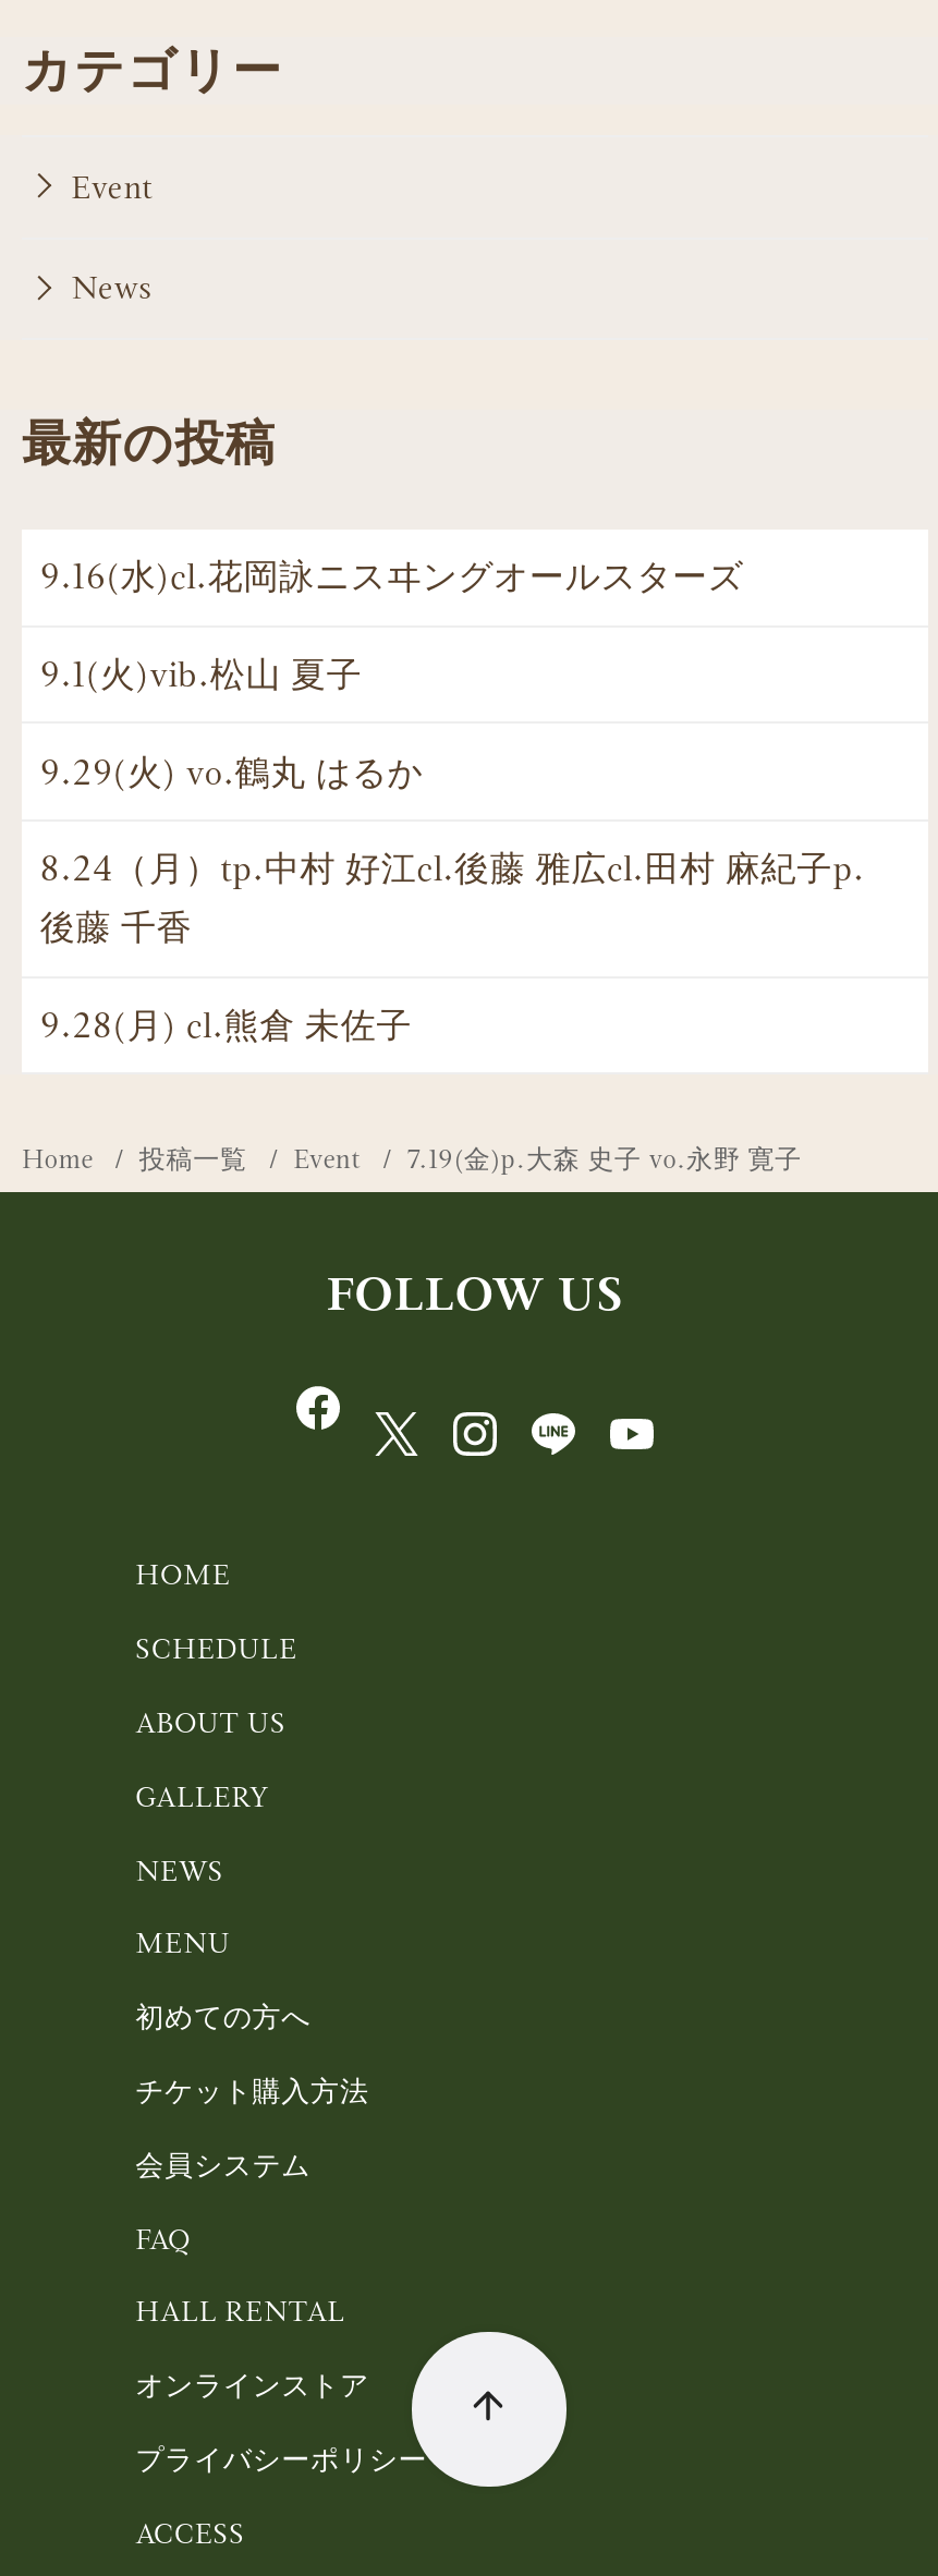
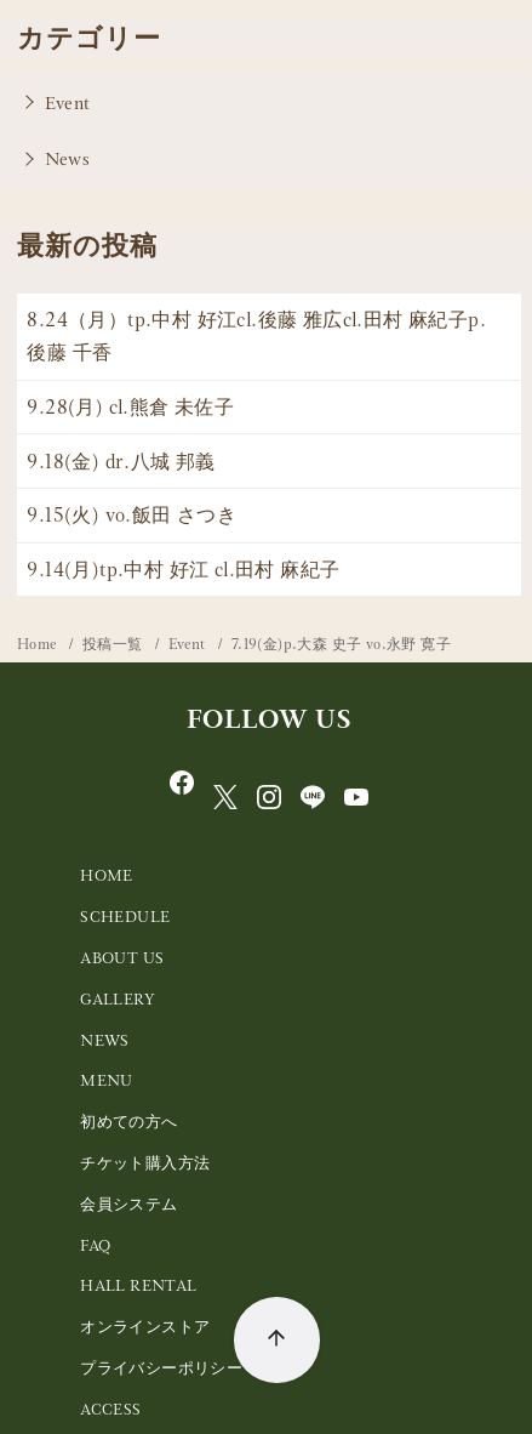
- 9.16(水)cl.花岡詠ニスヰングオールスターズ
- 9.1(火)vib.松山 夏子
- 9.29(火) vo.鶴丸 はるか

moved up: 8.24（月）tp.中村 好江cl.後藤 雅広cl.田村 麻紀子p. | 後藤 千香 | 9.28(月) cl.熊倉 未佐子

+ 9.18(金) dr.八城 邦義
+ 9.15(火) vo.飯田 さつき
+ 9.14(月)tp.中村 好江 cl.田村 麻紀子
